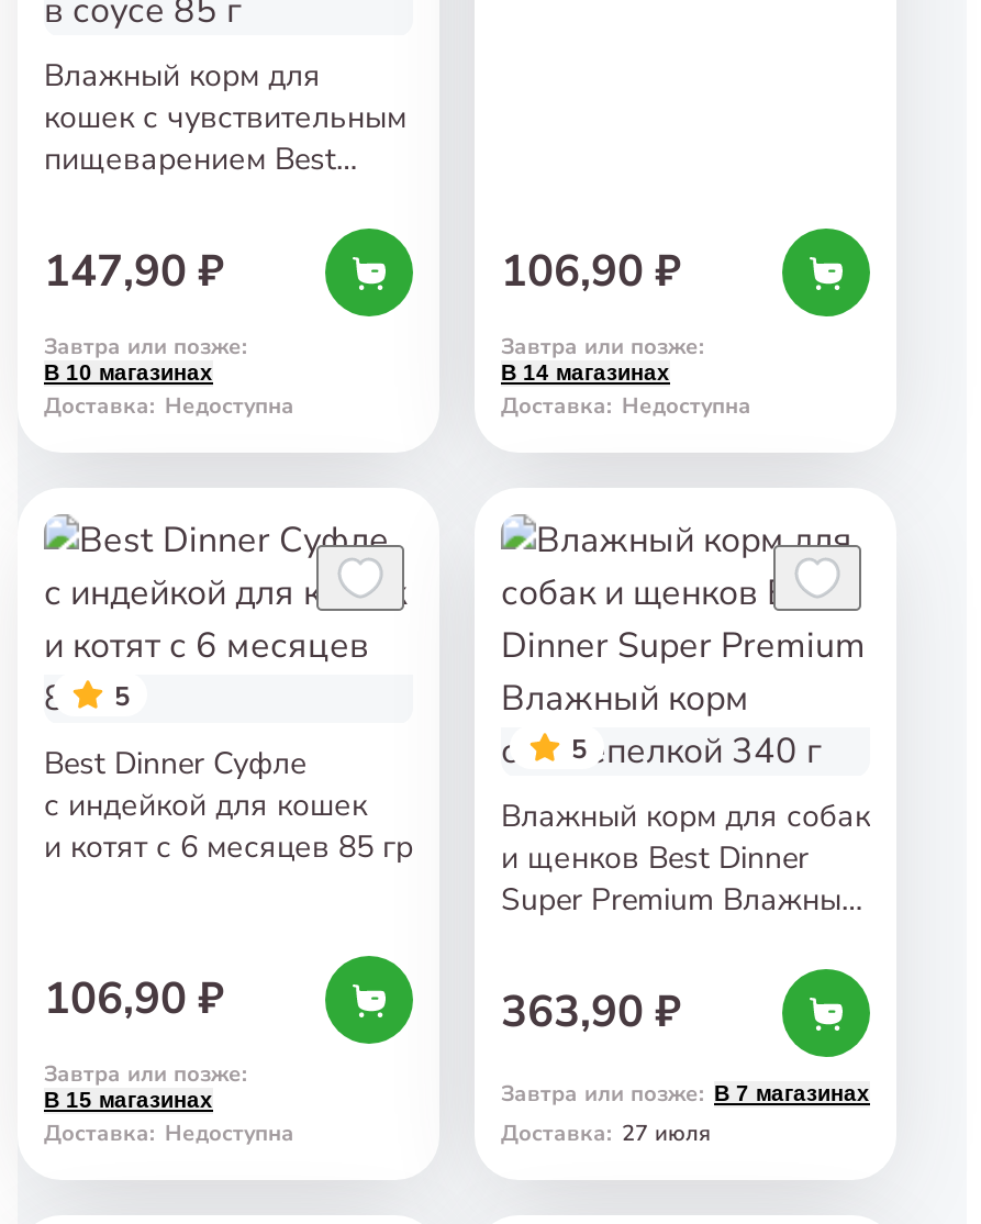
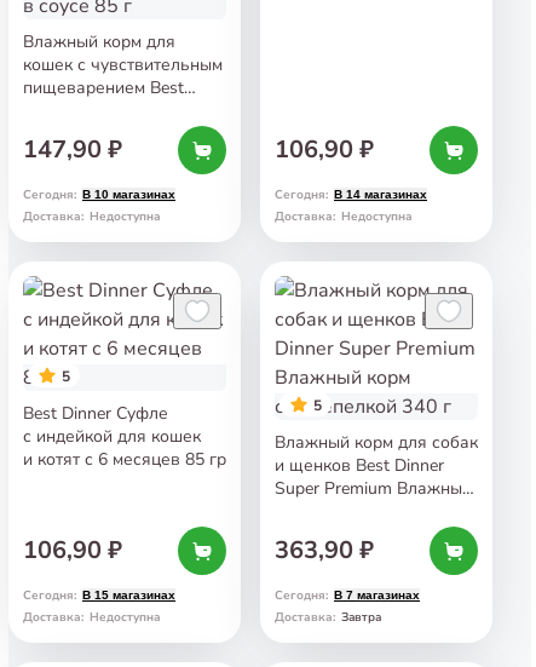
- Завтра или позже
+ Сегодня

- Завтра или позже
+ Сегодня

- Завтра или позже
+ Сегодня

- Завтра или позже
+ Сегодня

- Доставка 27 июля
+ Доставка Завтра
